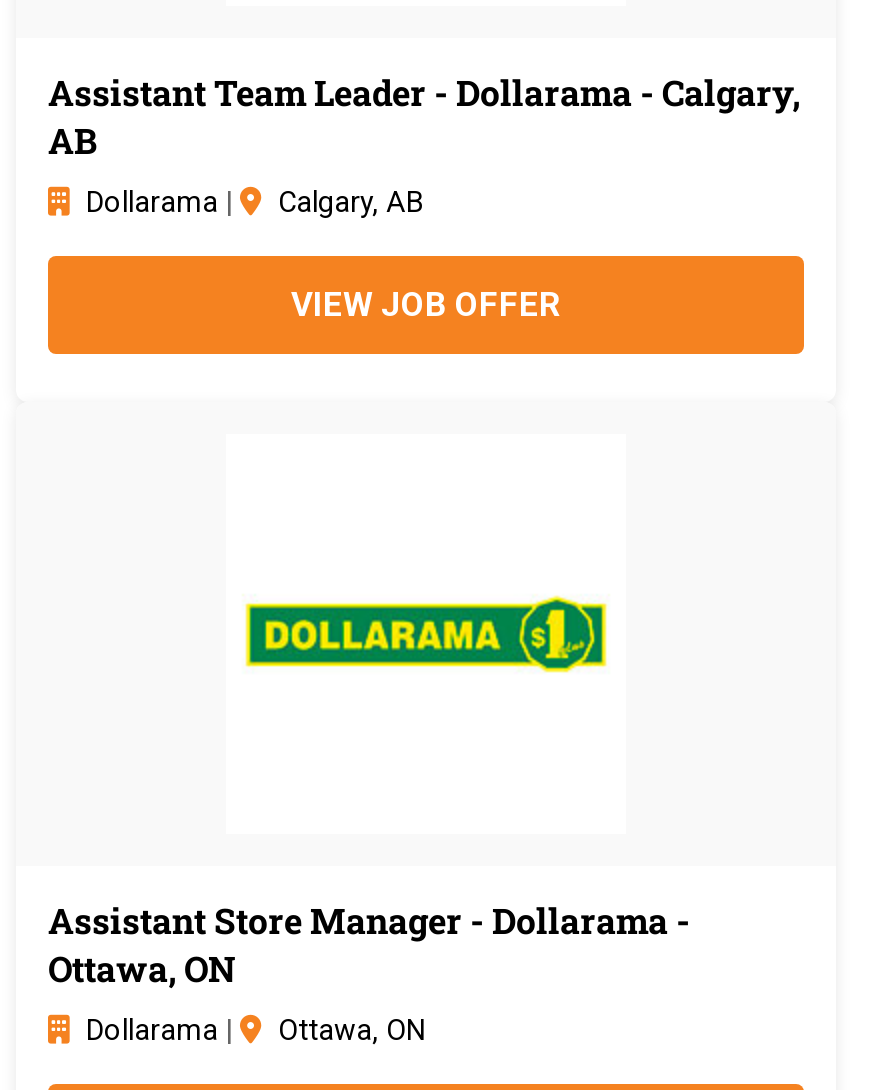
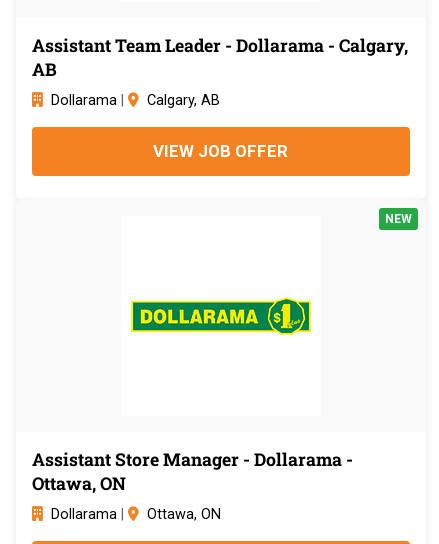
+ NEW
